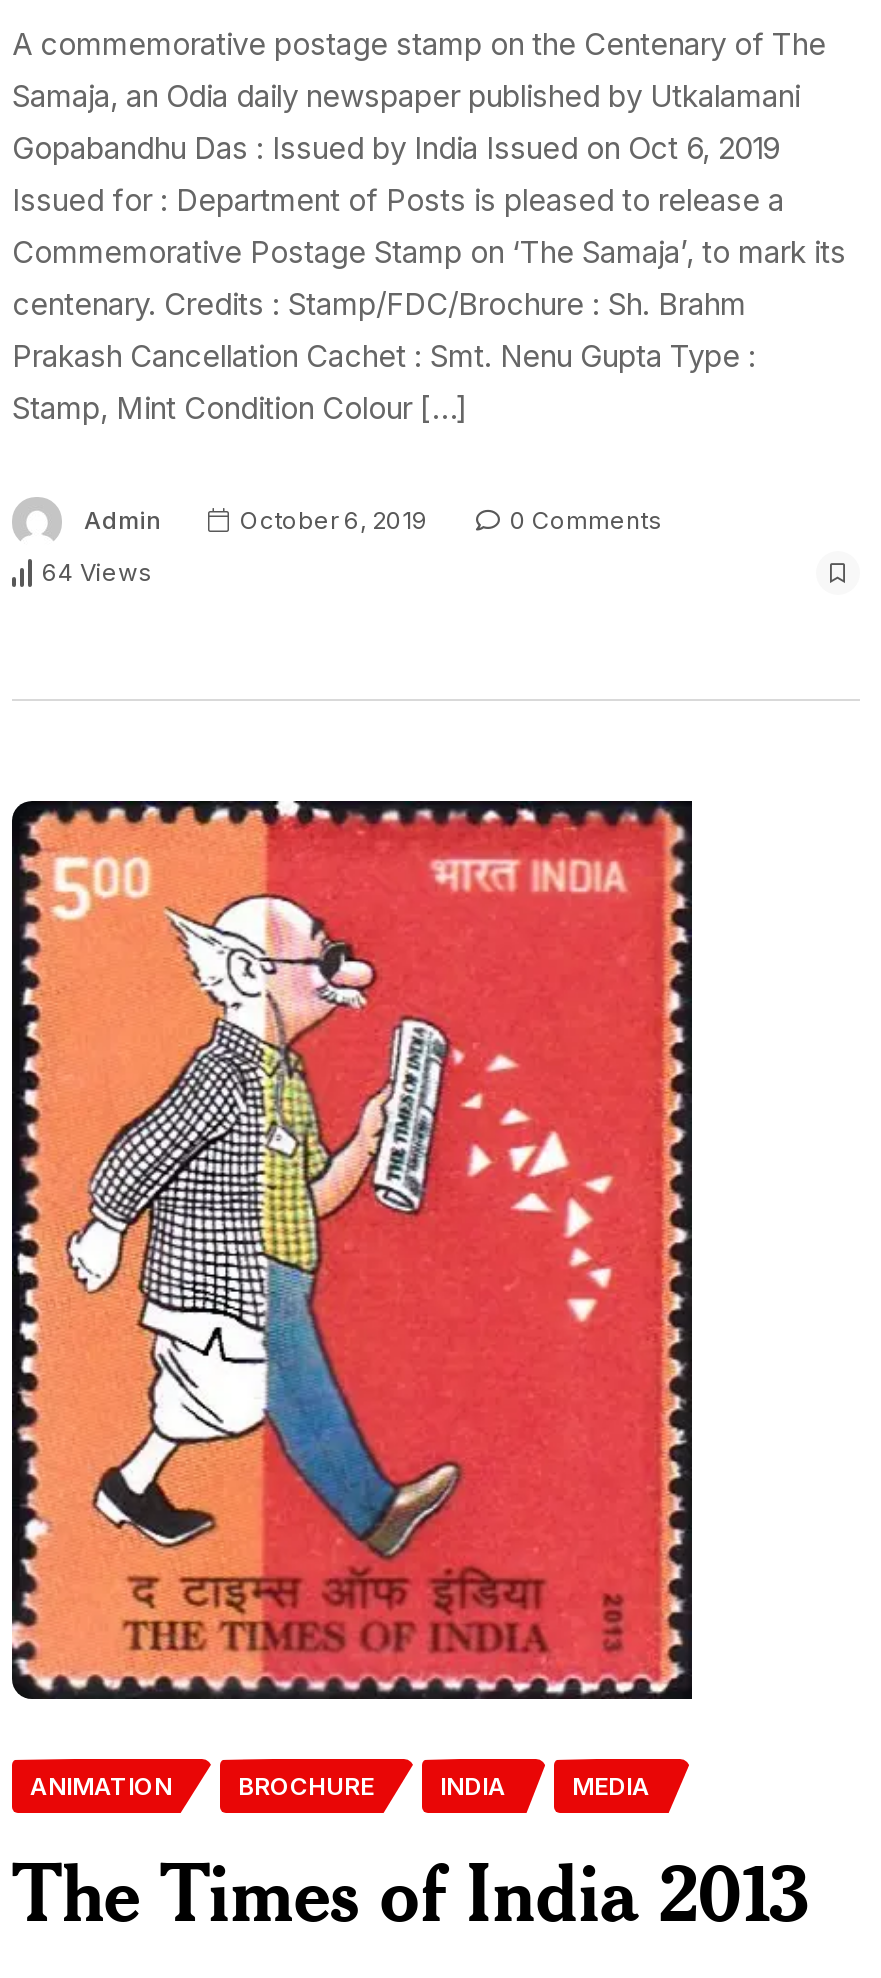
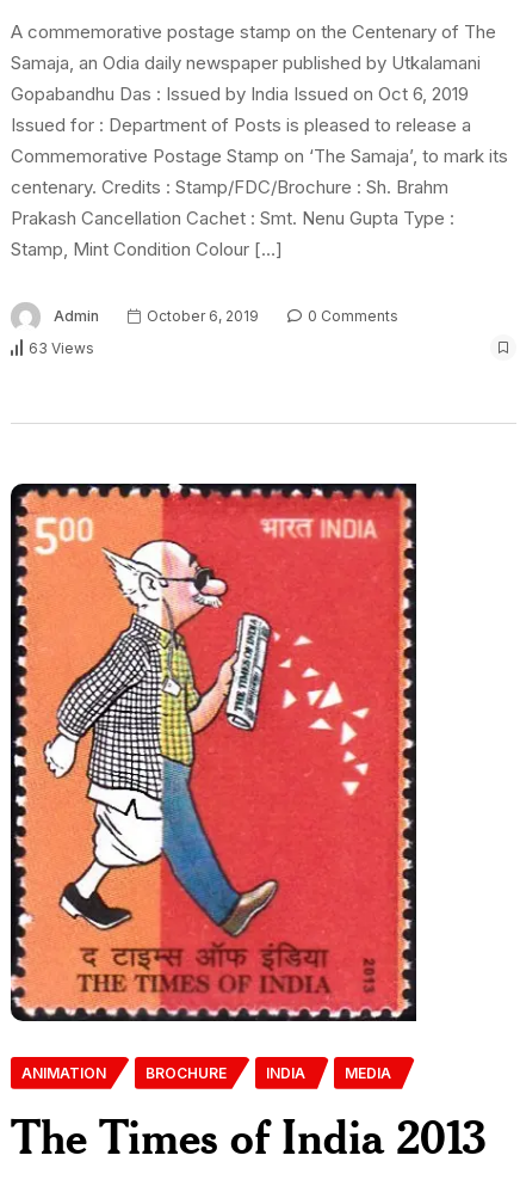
- 64 Views
+ 63 Views
